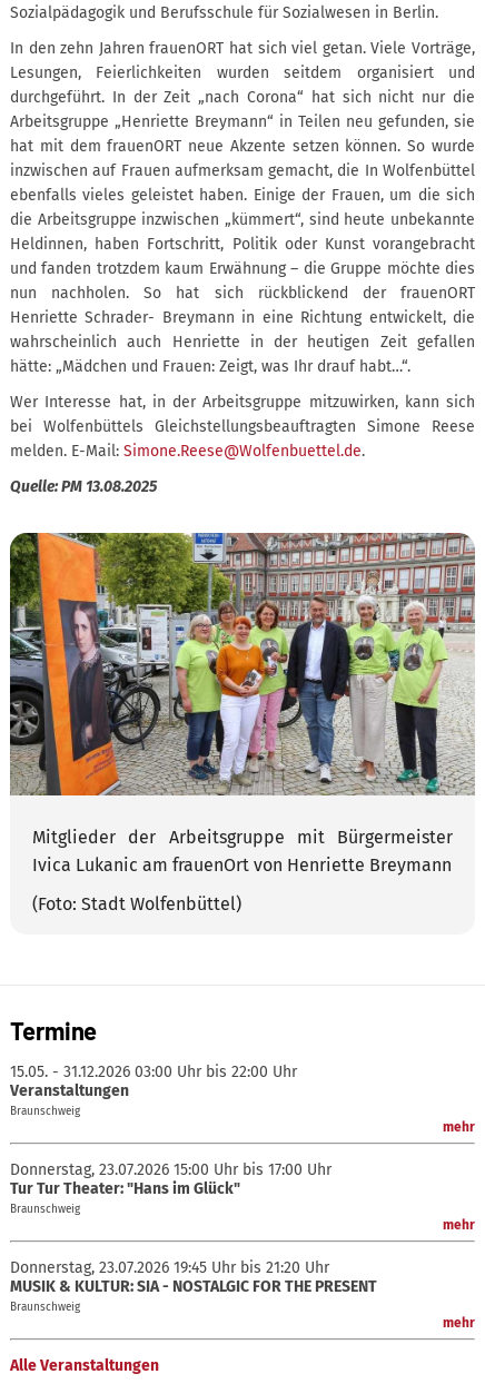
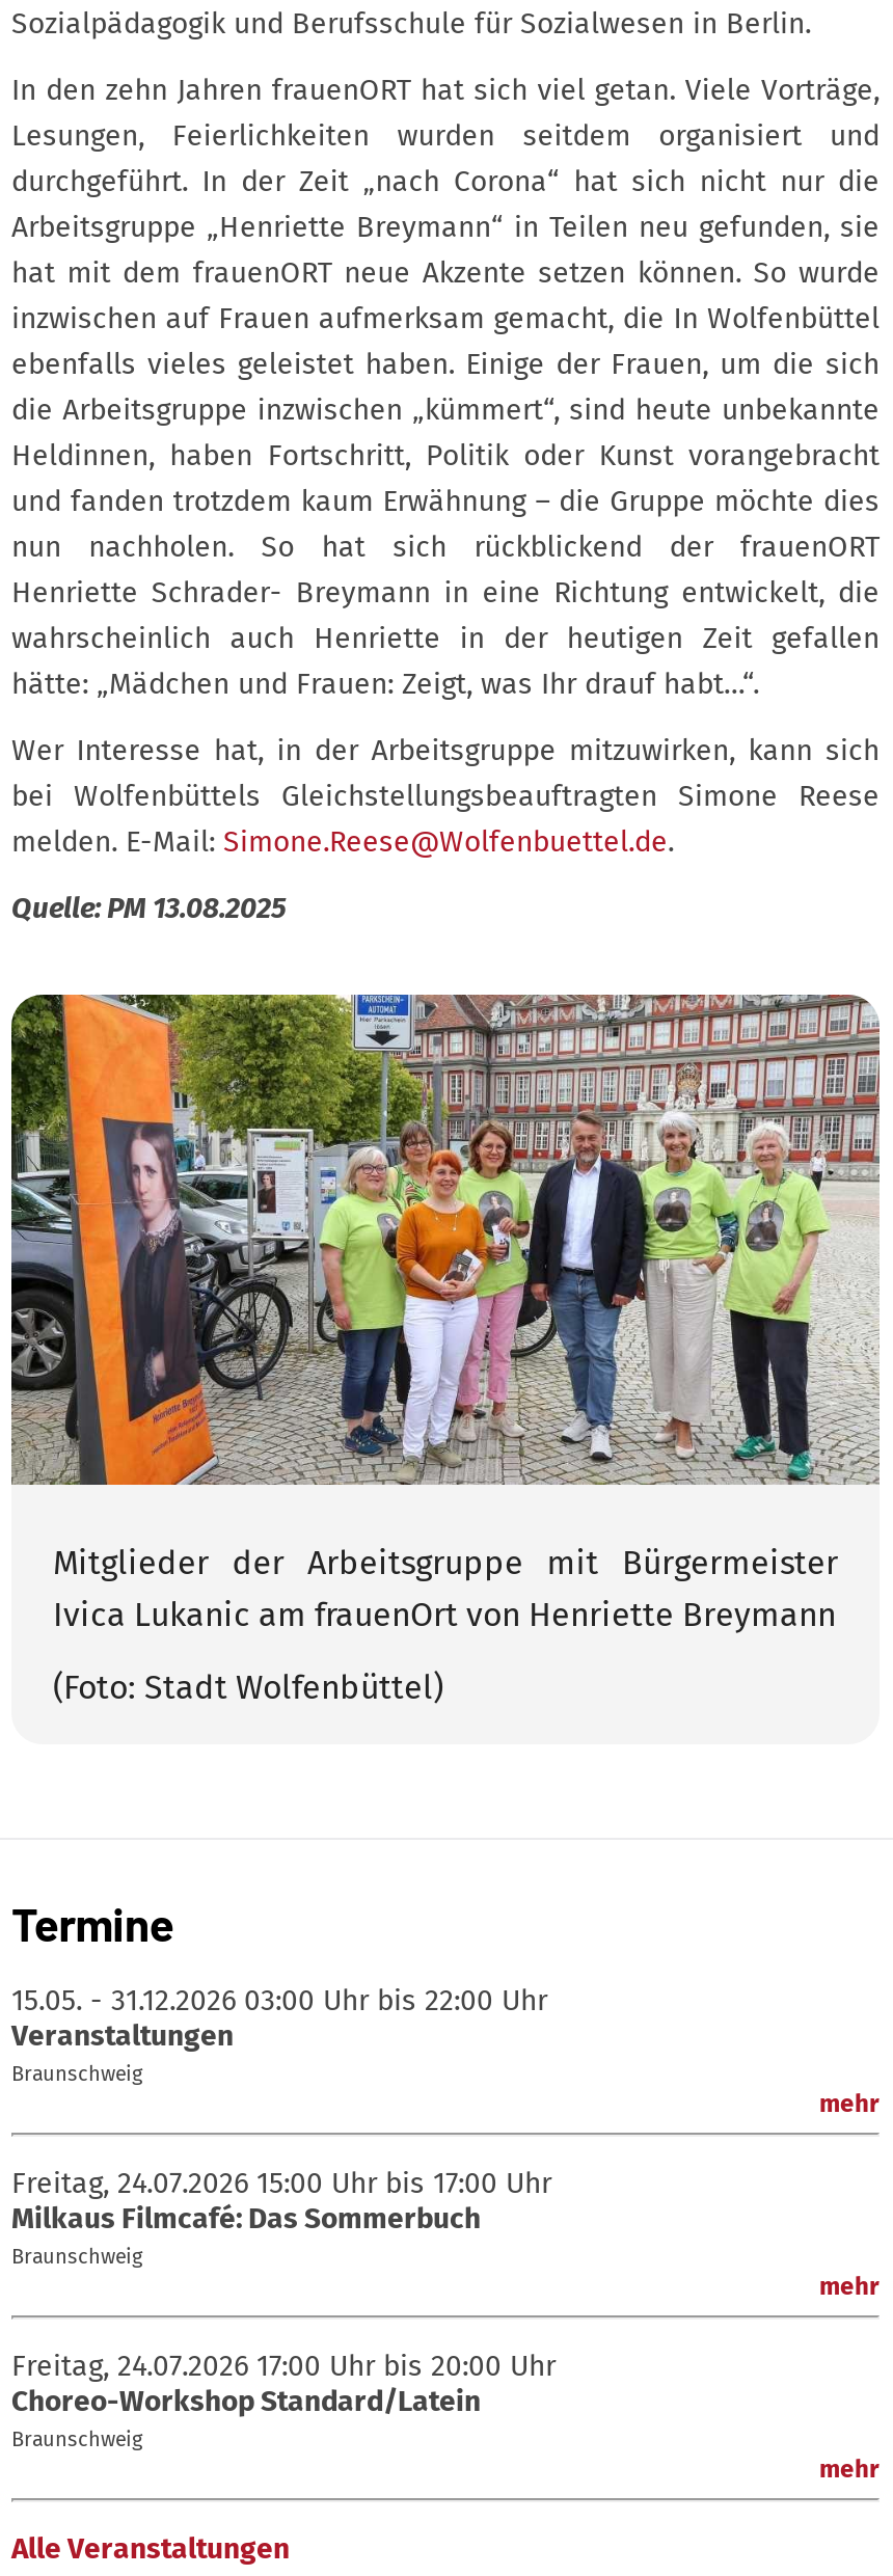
- Donnerstag, 23.07.2026 15:00 Uhr bis 17:00 Uhr
- Tur Tur Theater: "Hans im Glück"
+ Freitag, 24.07.2026 15:00 Uhr bis 17:00 Uhr
+ Milkaus Filmcafé: Das Sommerbuch

- Donnerstag, 23.07.2026 19:45 Uhr bis 21:20 Uhr
- MUSIK & KULTUR: SIA - NOSTALGIC FOR THE PRESENT
+ Freitag, 24.07.2026 17:00 Uhr bis 20:00 Uhr
+ Choreo-Workshop Standard/Latein
